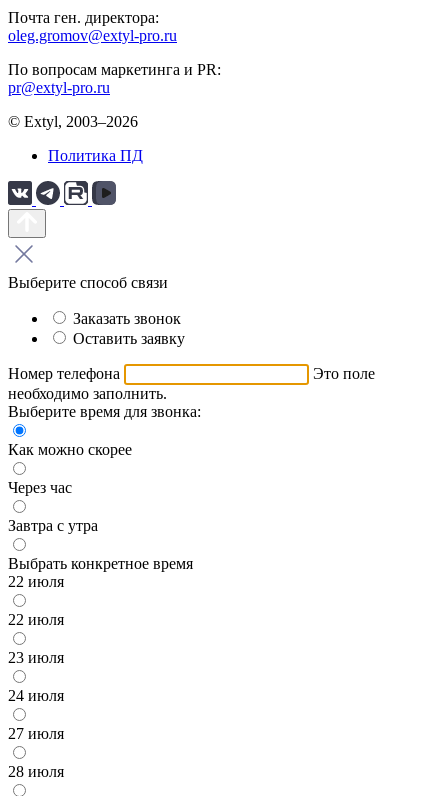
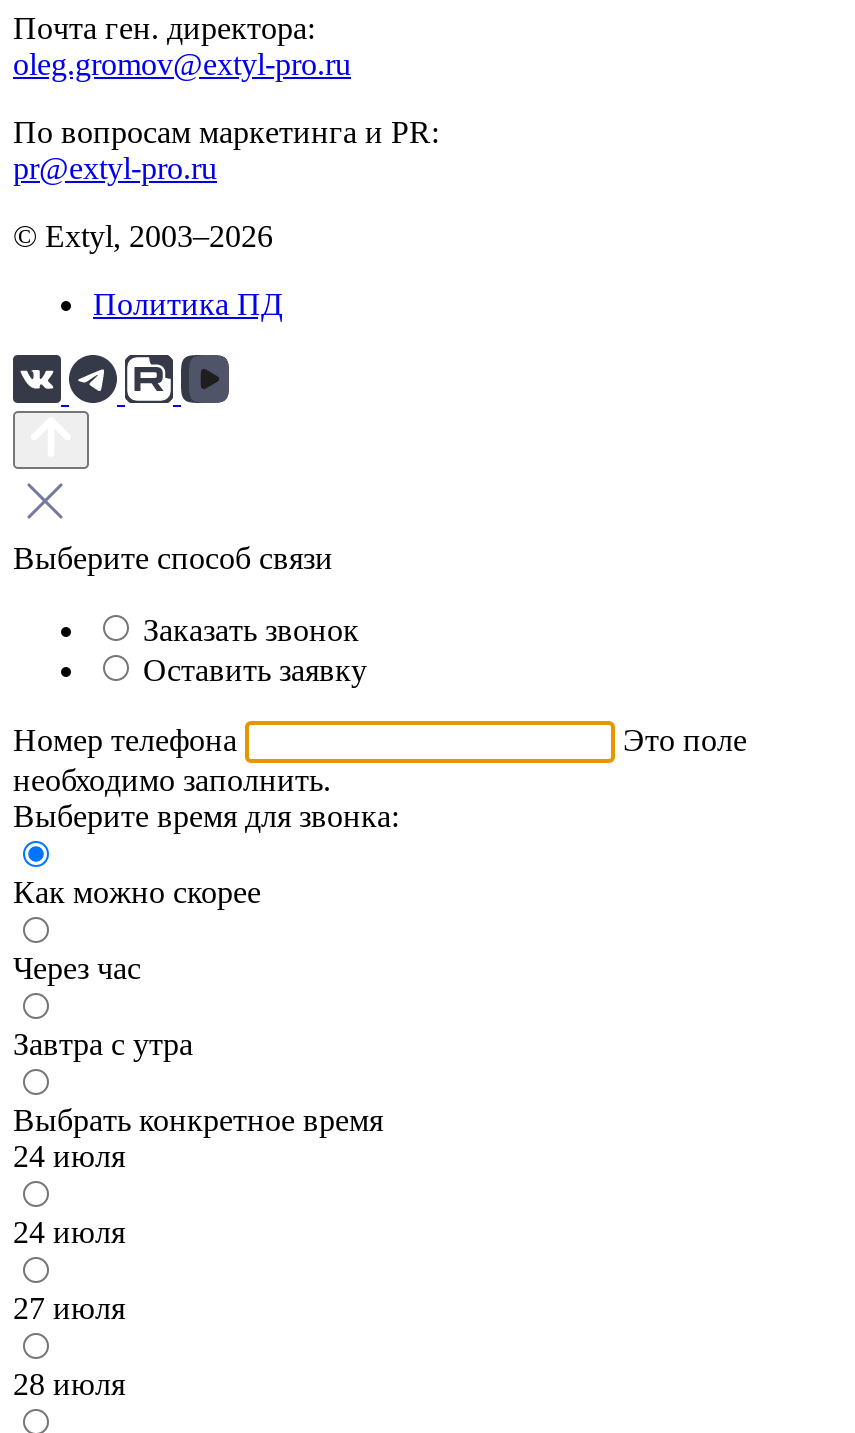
- 22 июля
- 22 июля
- 23 июля
+ 24 июля
